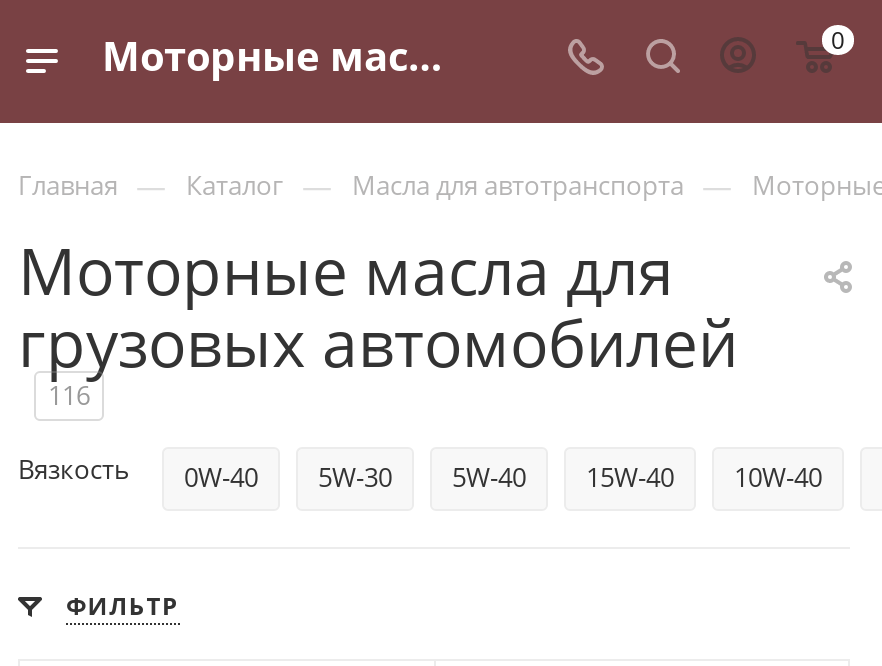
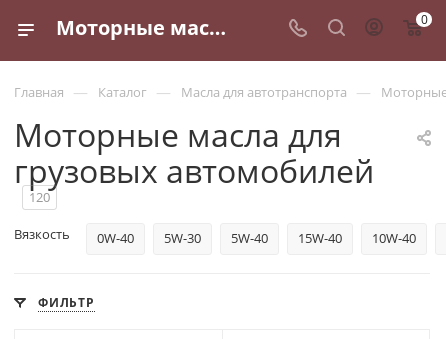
- 116
+ 120
